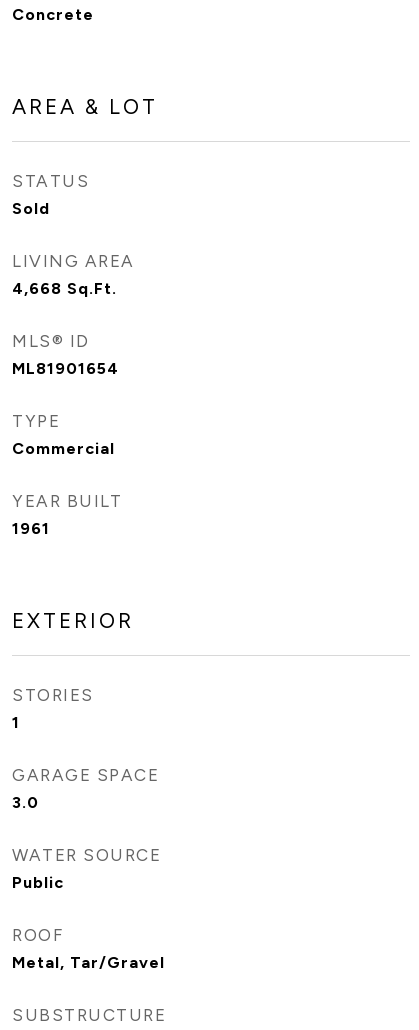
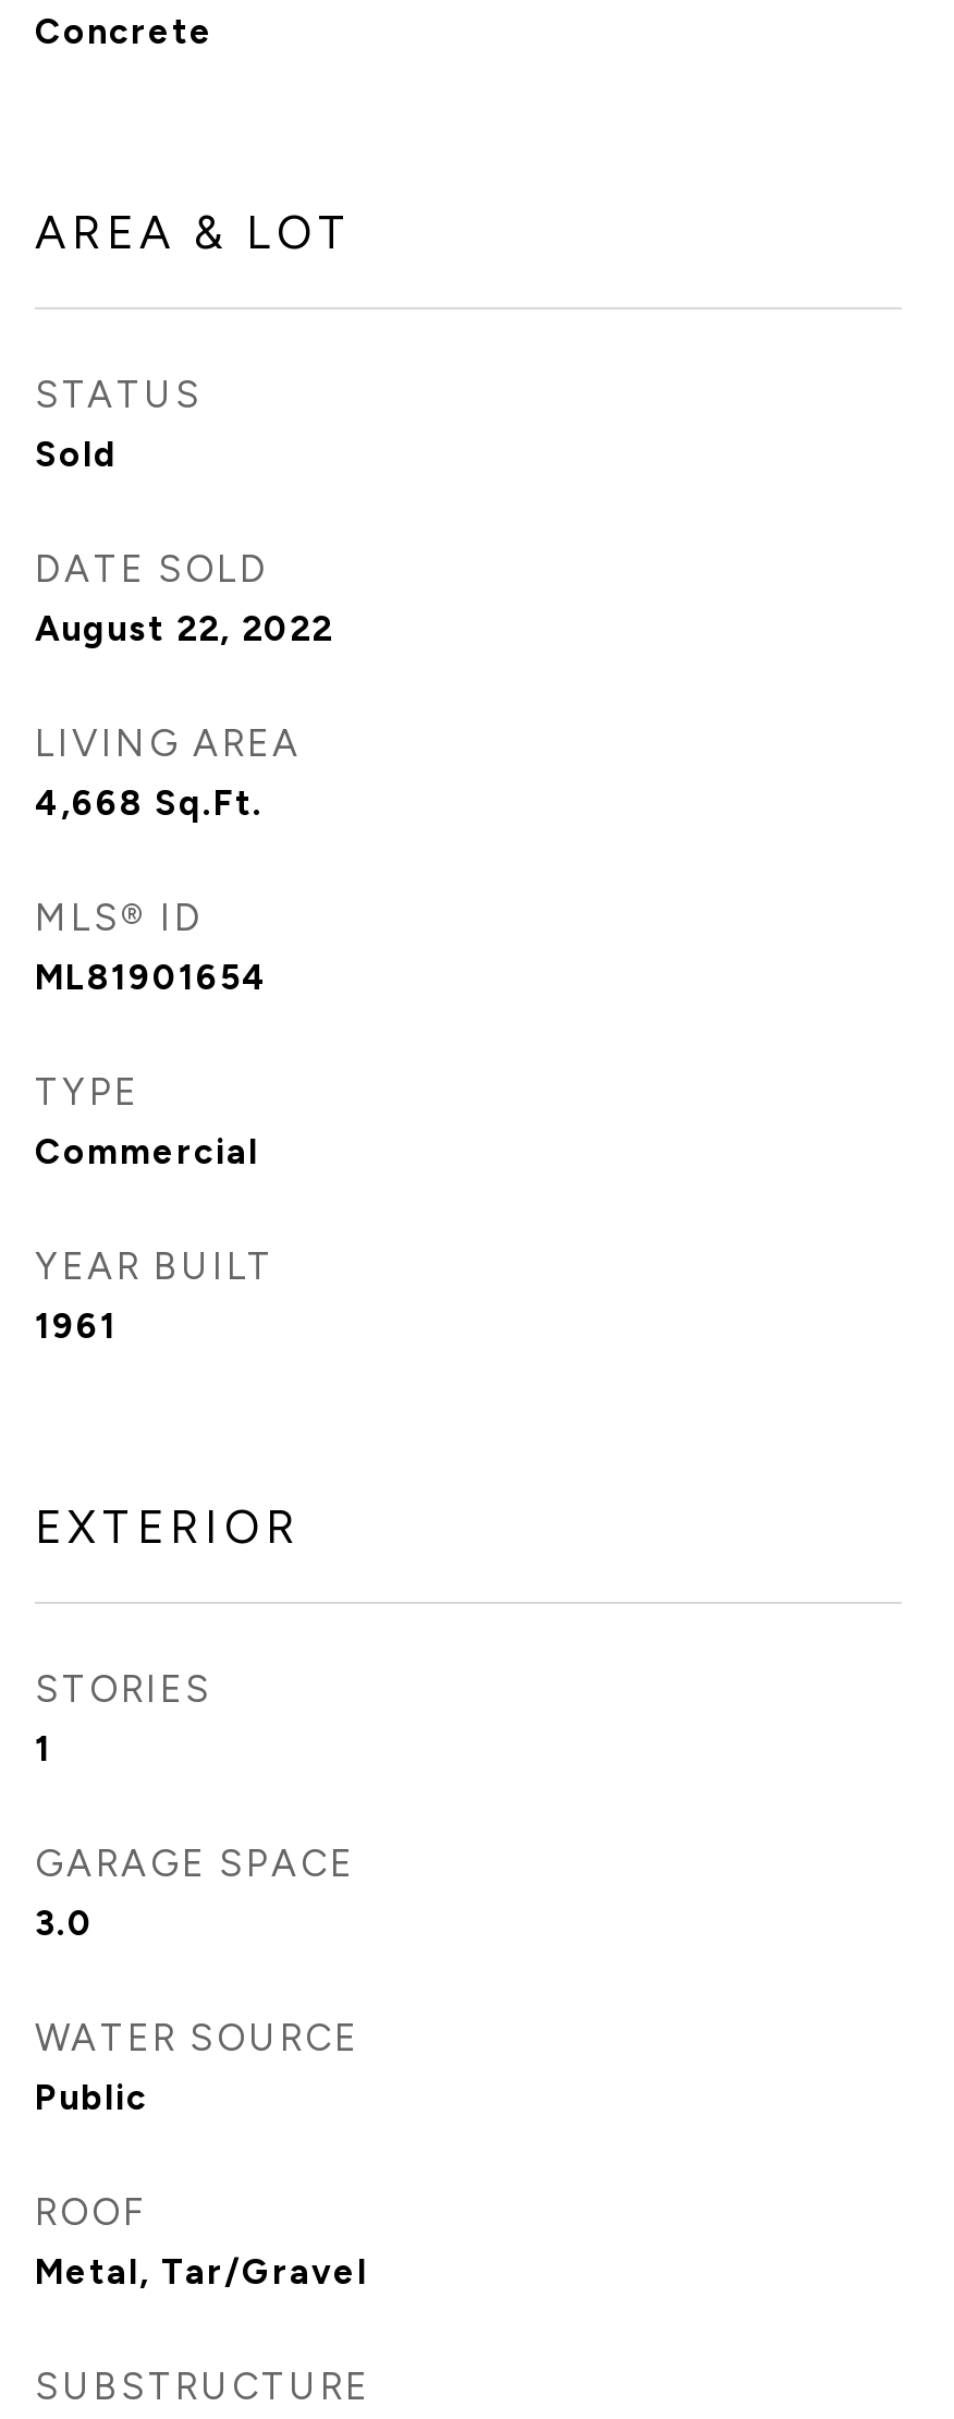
+ DATE SOLD
+ August 22, 2022
